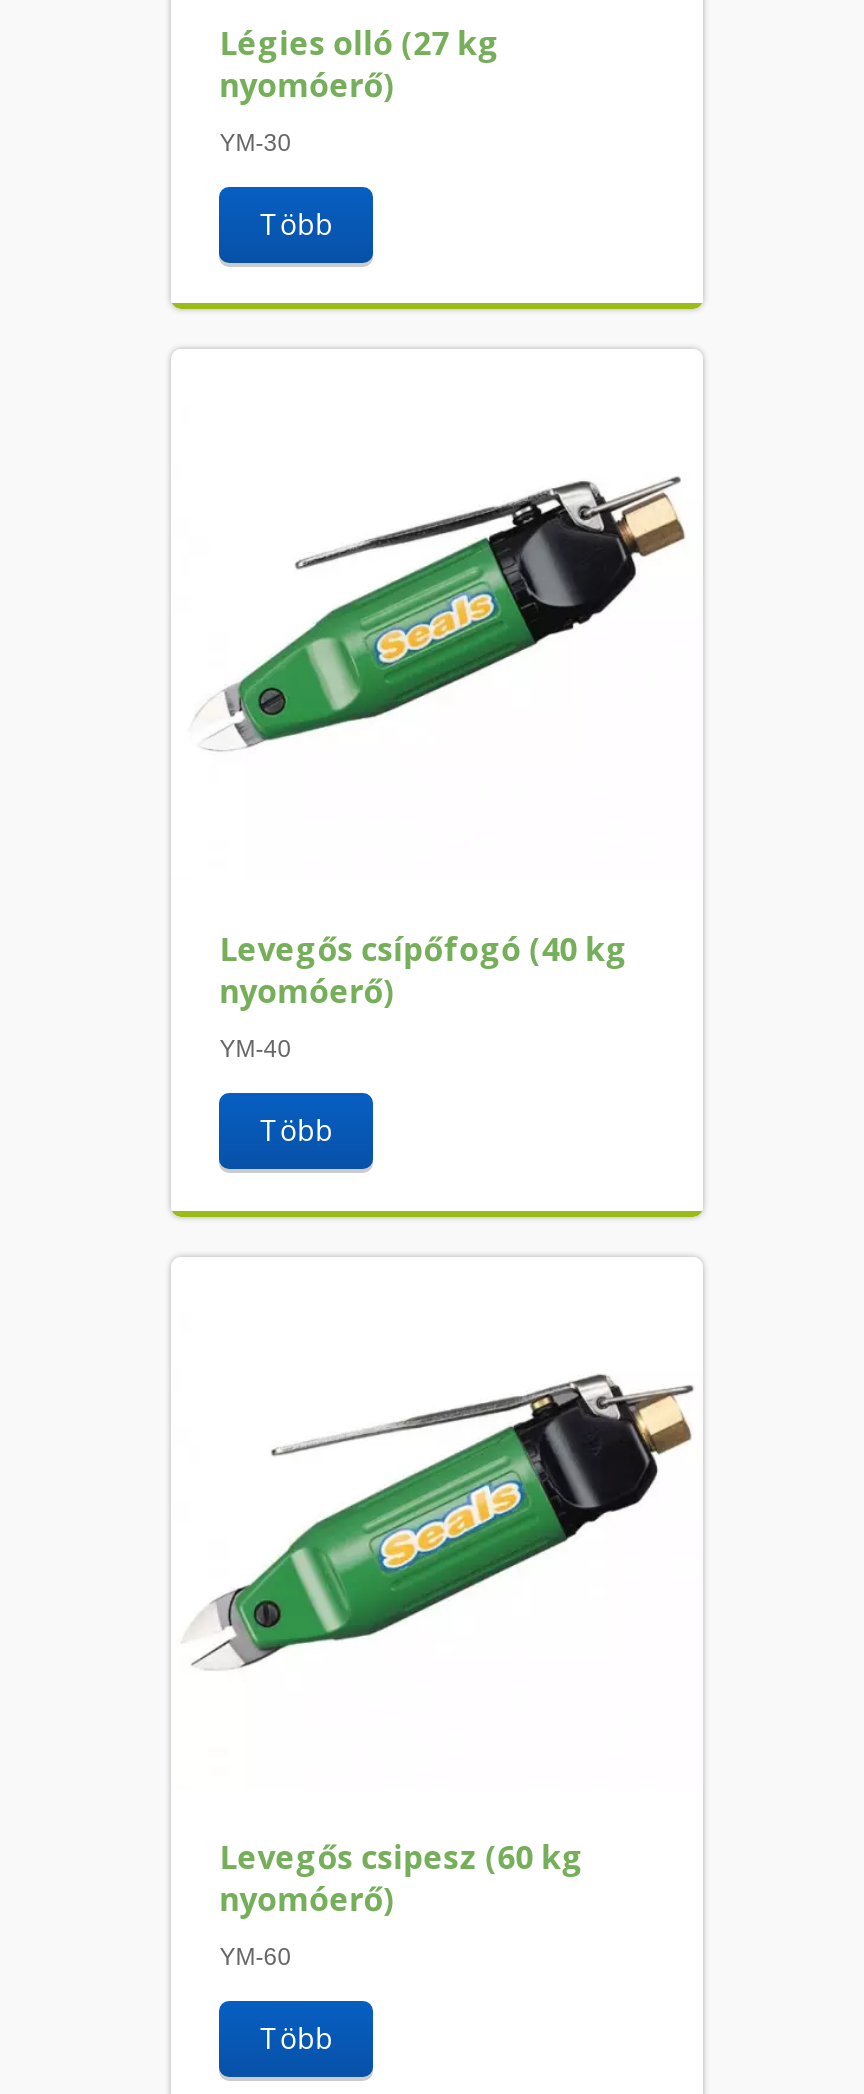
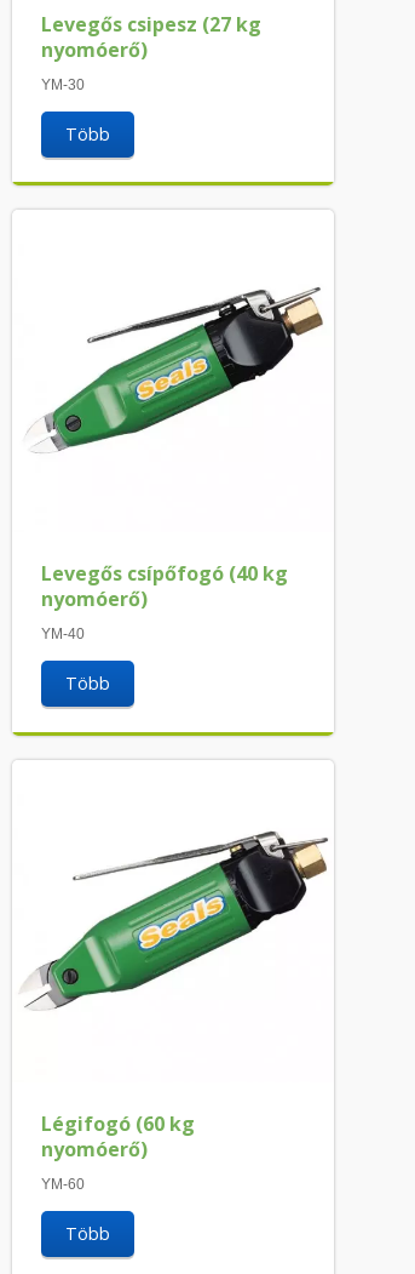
- Légies olló (27 kg
+ Levegős csipesz (27 kg

- Levegős csipesz (60 kg
+ Légifogó (60 kg
